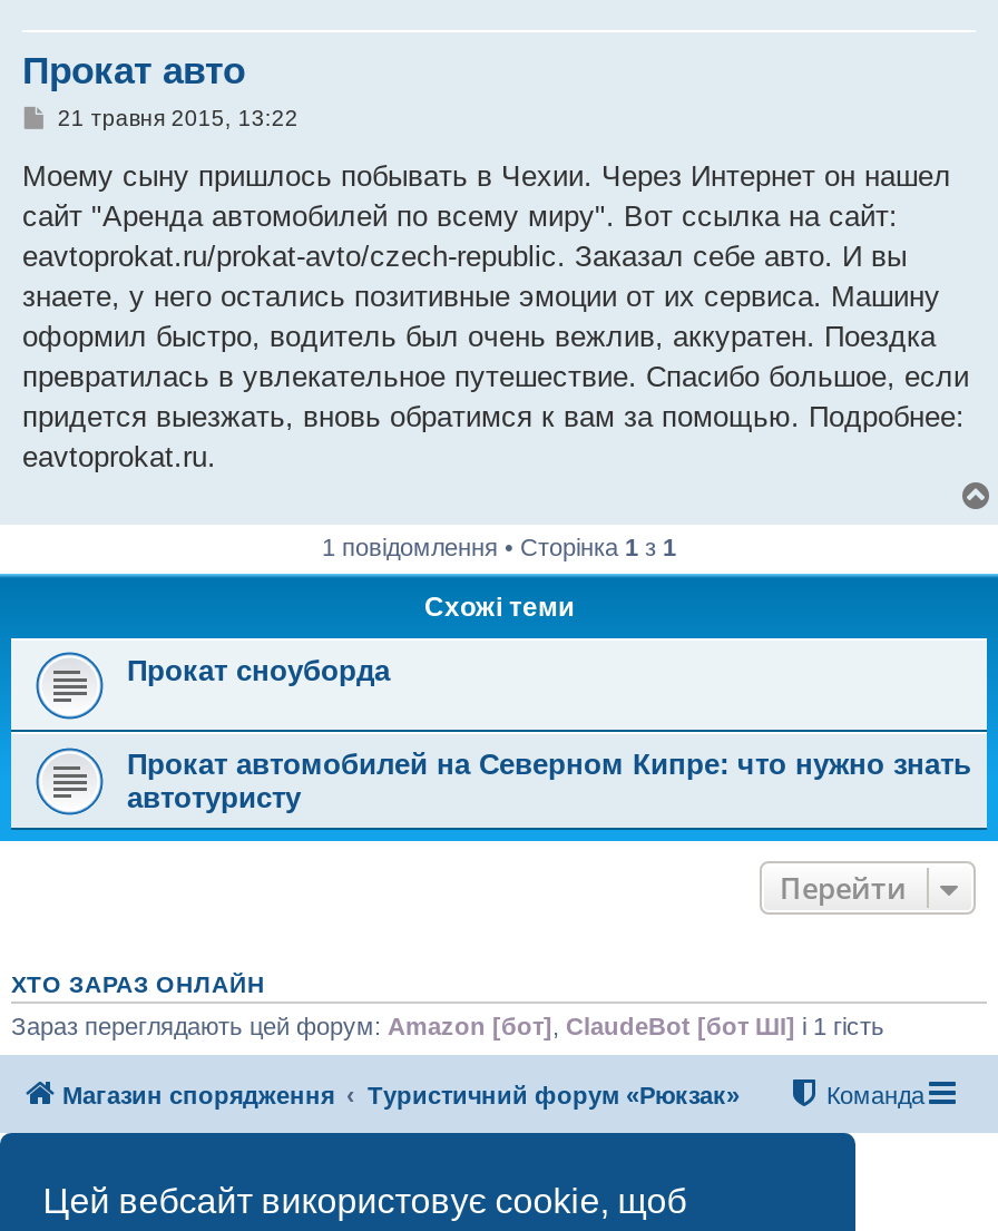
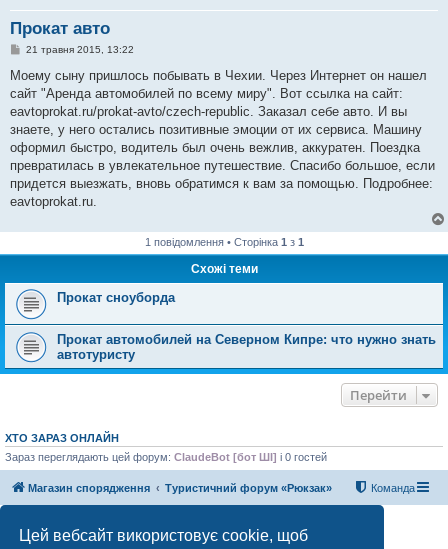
- Зараз переглядають цей форум: Amazon [бот], ClaudeBot [бот ШІ] і 1 гість
+ Зараз переглядають цей форум: ClaudeBot [бот ШІ] і 0 гостей
